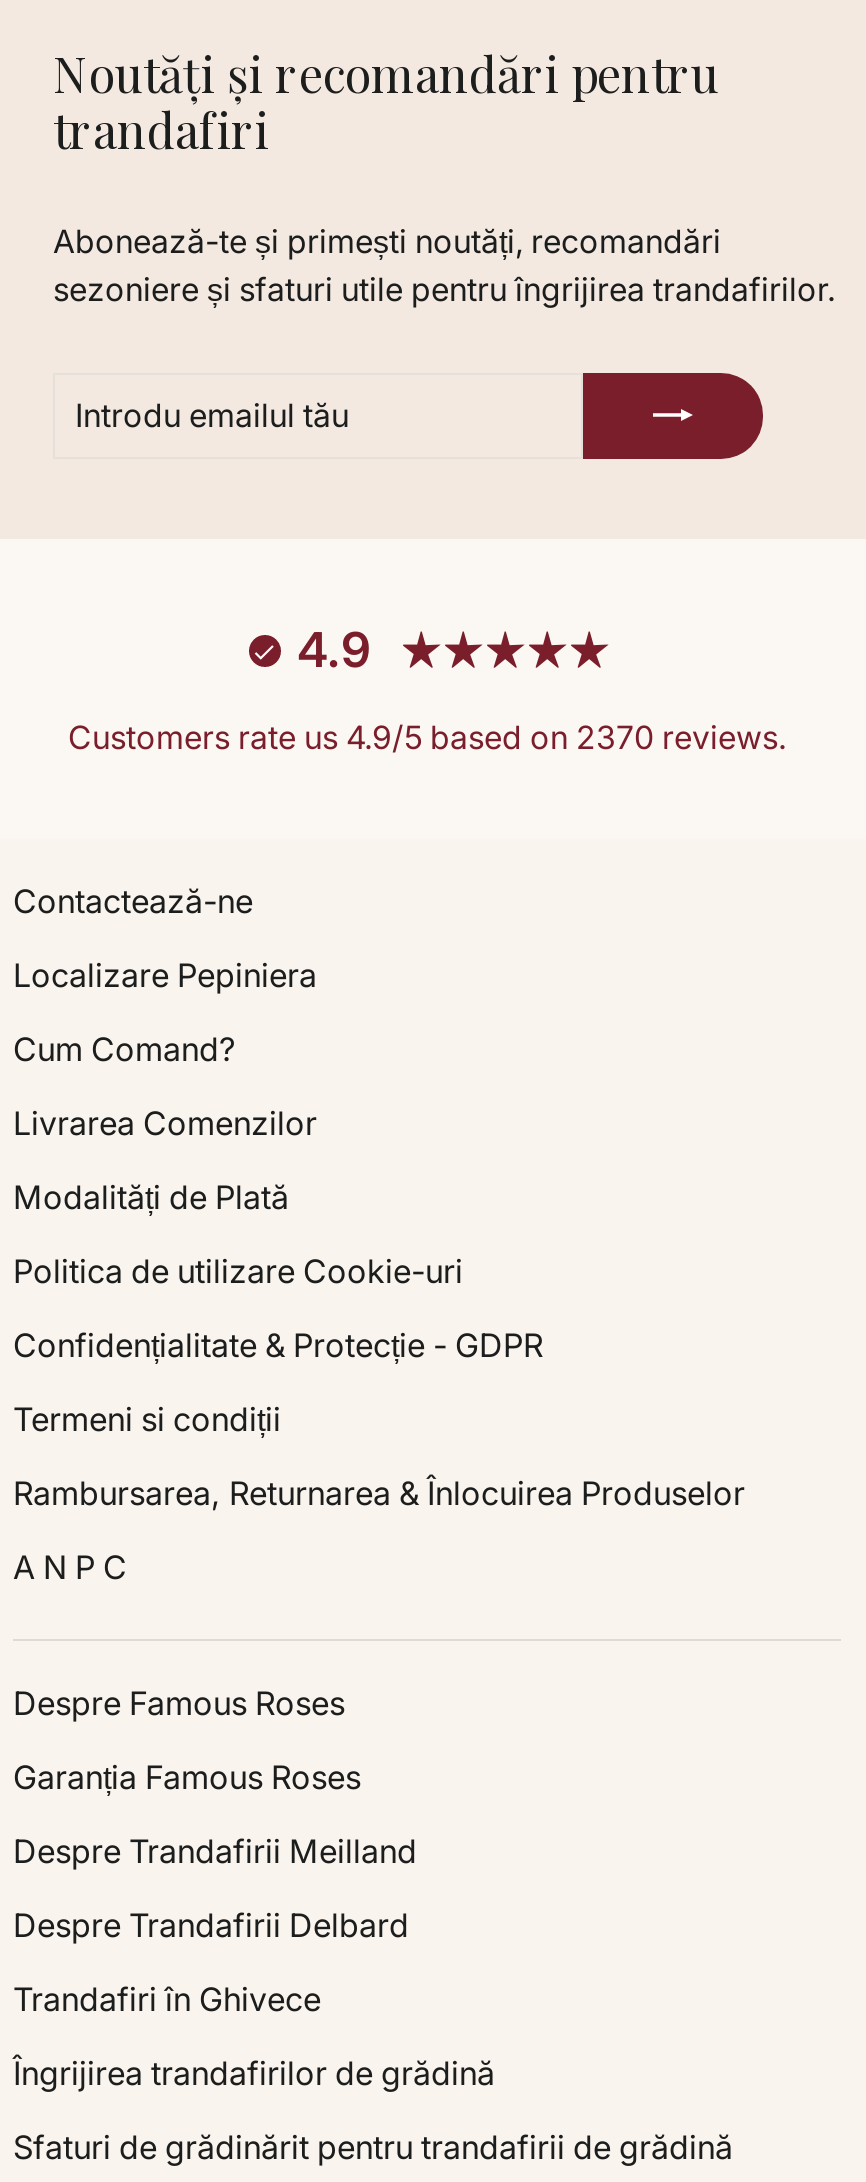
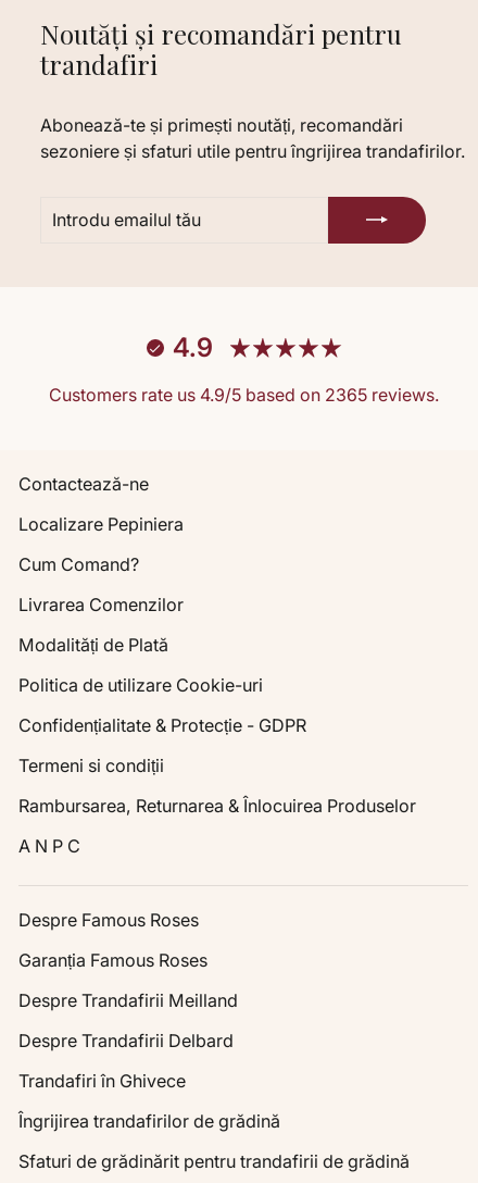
- Customers rate us 4.9/5 based on 2370 reviews.
+ Customers rate us 4.9/5 based on 2365 reviews.
